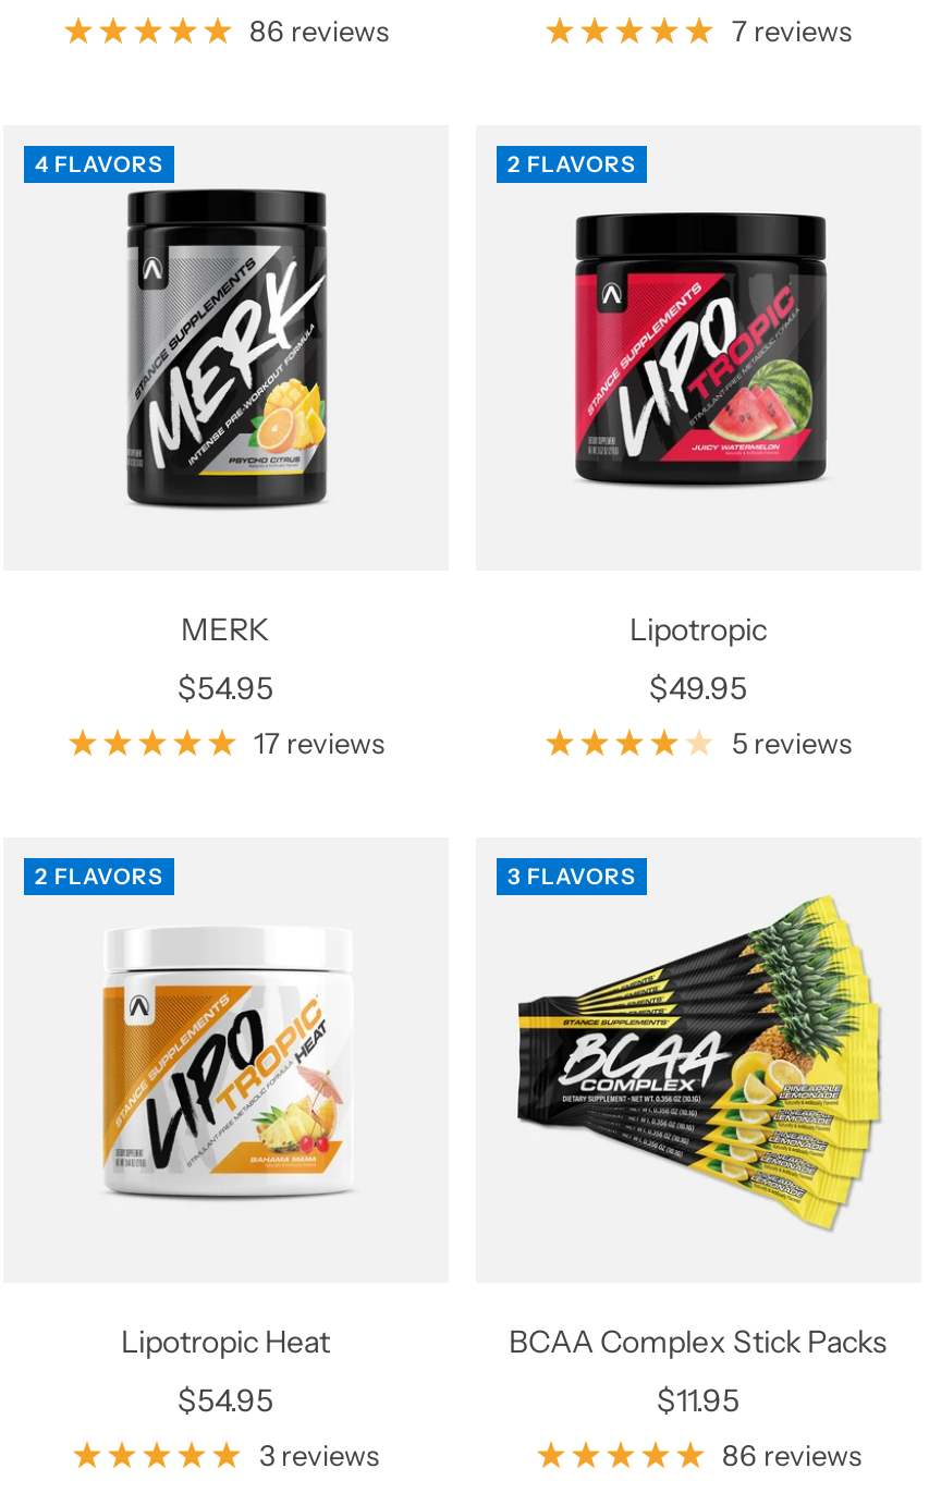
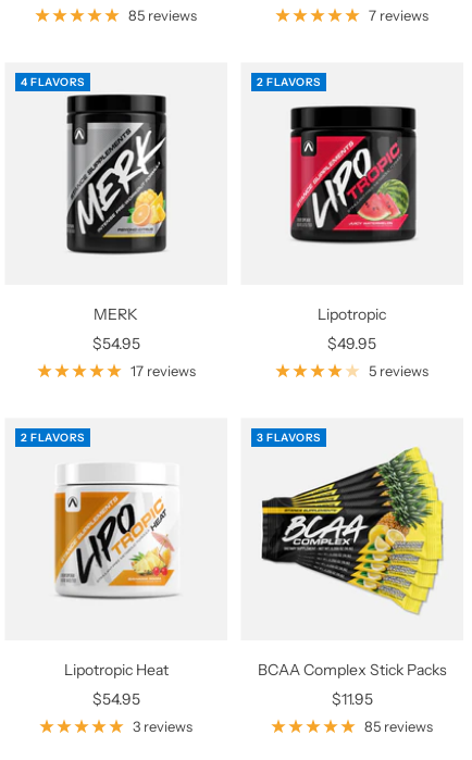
- 86 reviews
+ 85 reviews

- 86 reviews
+ 85 reviews
